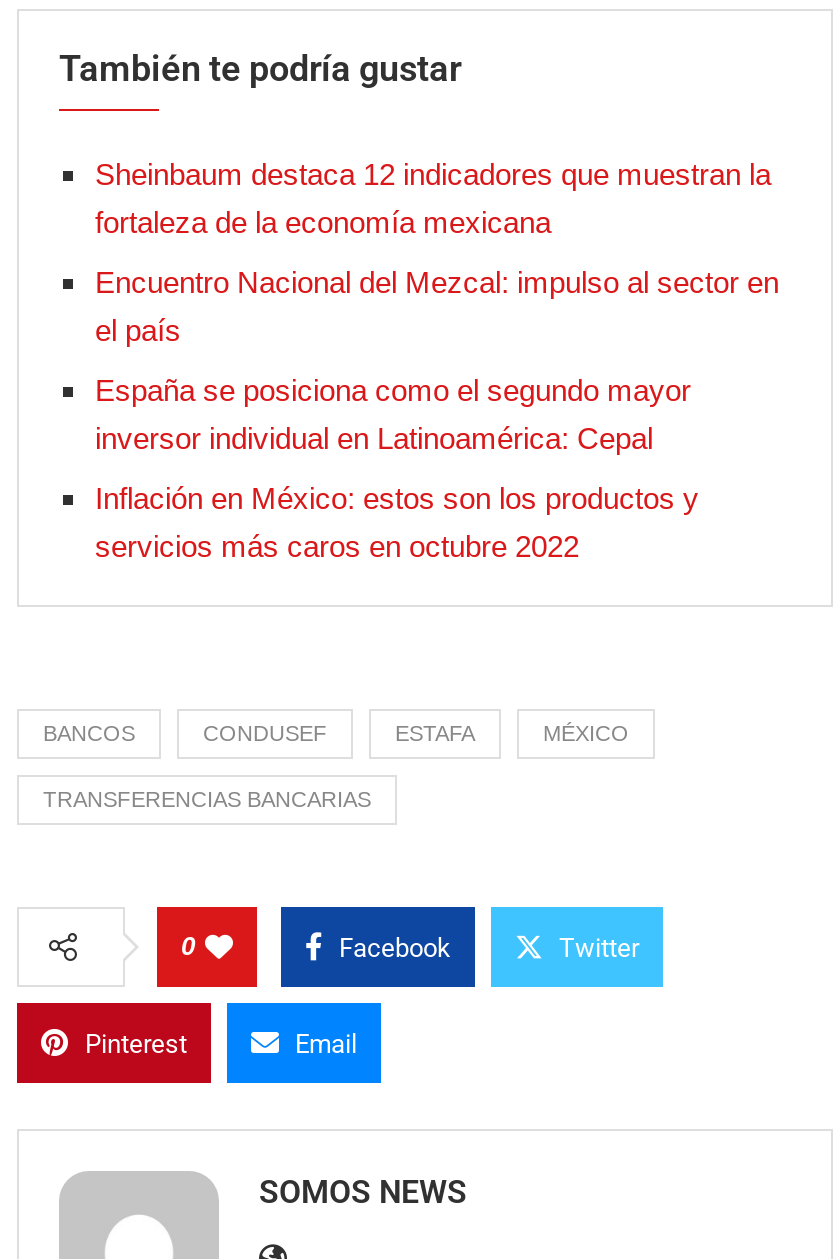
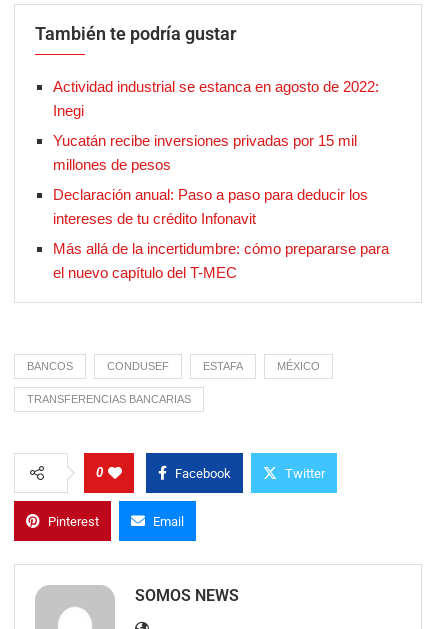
- Sheinbaum destaca 12 indicadores que muestran la
- fortaleza de la economía mexicana
+ Actividad industrial se estanca en agosto de 2022:
+ Inegi

- Encuentro Nacional del Mezcal: impulso al sector en
- el país
+ Yucatán recibe inversiones privadas por 15 mil
+ millones de pesos

- España se posiciona como el segundo mayor
- inversor individual en Latinoamérica: Cepal
+ Declaración anual: Paso a paso para deducir los
+ intereses de tu crédito Infonavit

- Inflación en México: estos son los productos y
- servicios más caros en octubre 2022
+ Más allá de la incertidumbre: cómo prepararse para
+ el nuevo capítulo del T-MEC
